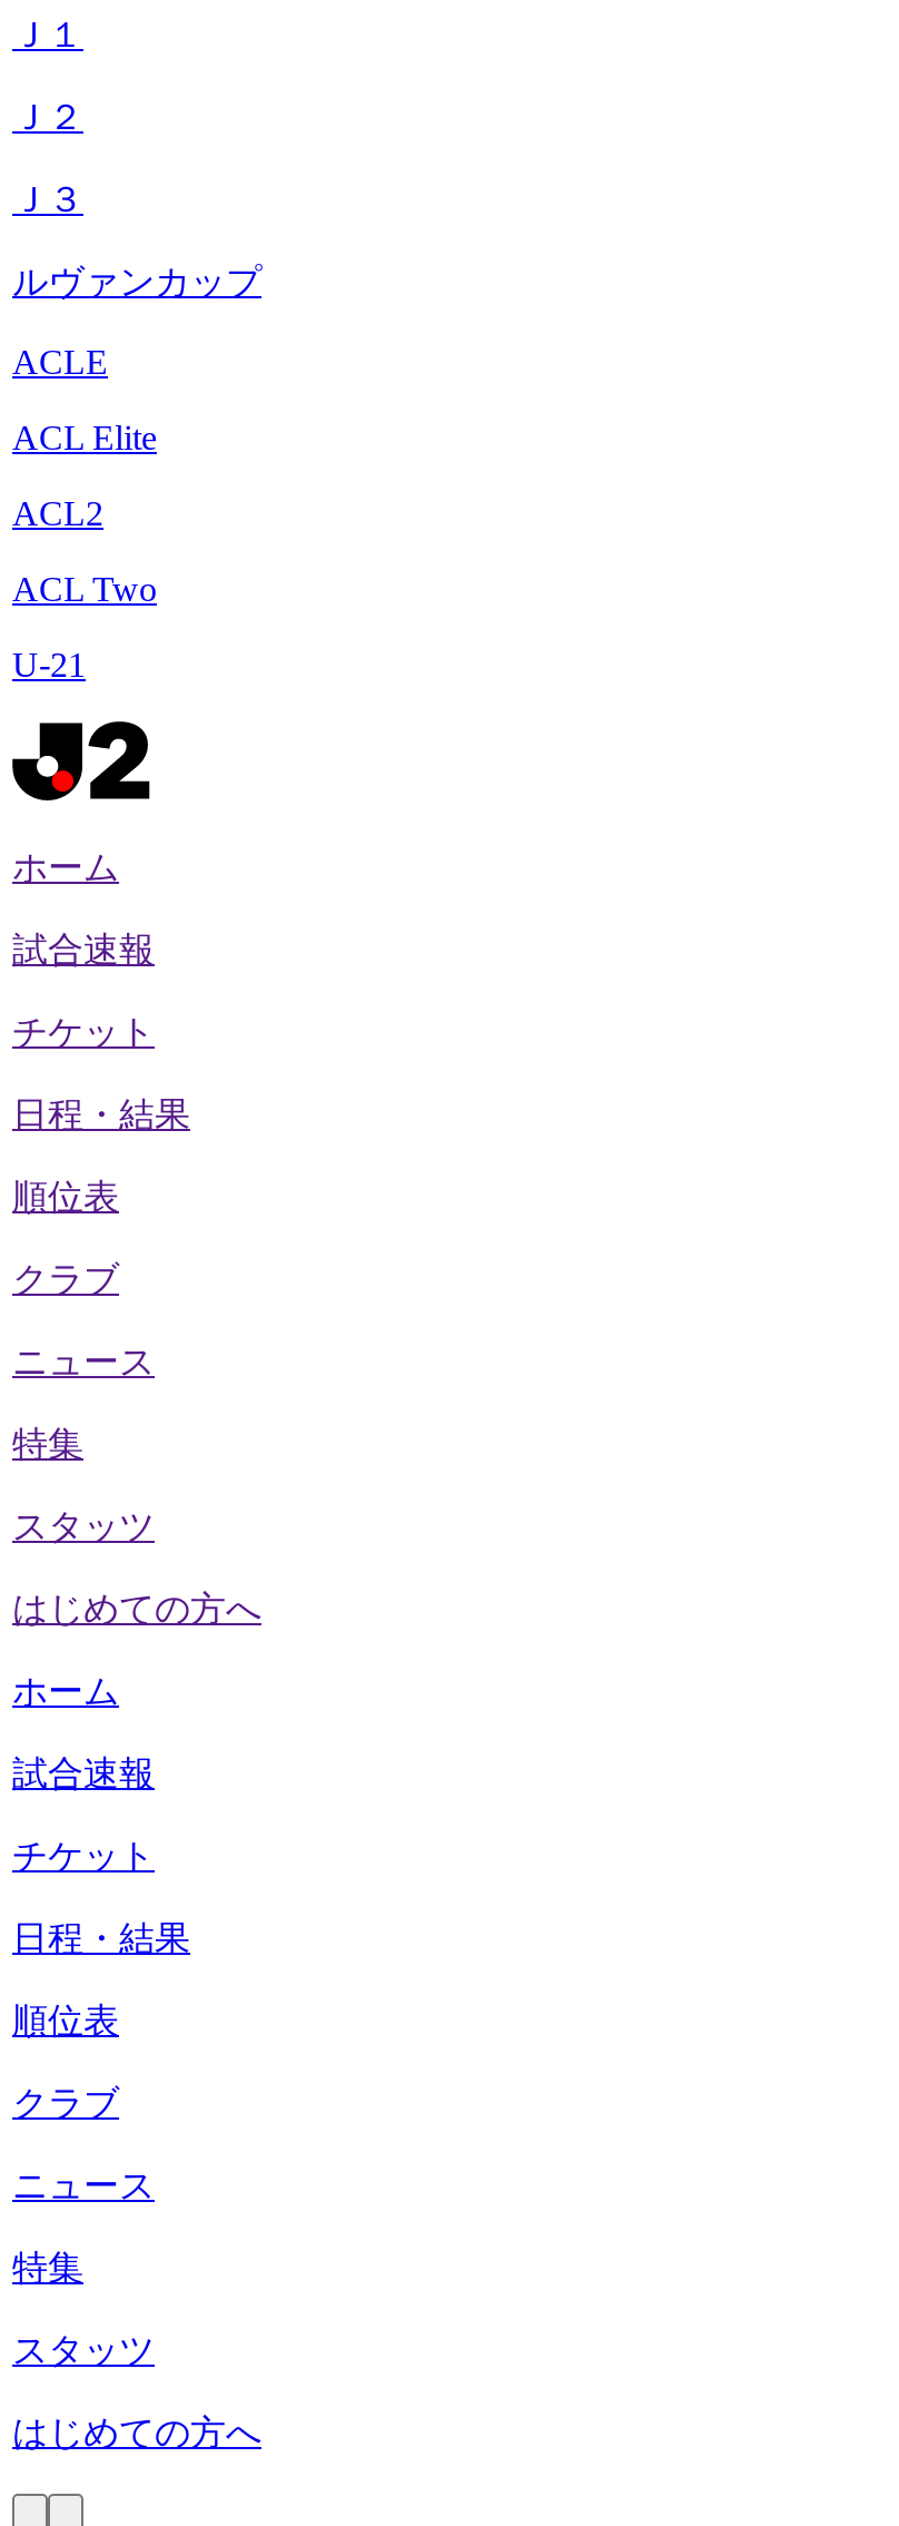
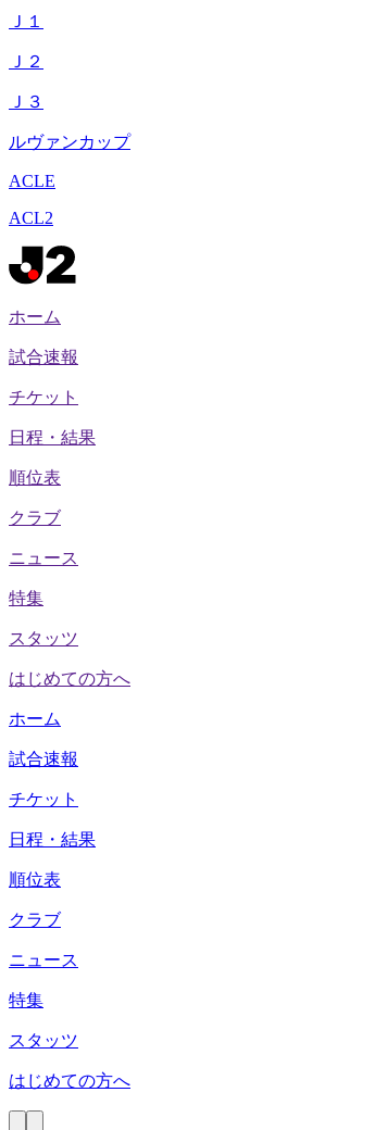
- ACL Elite

- ACL Two
- U-21
